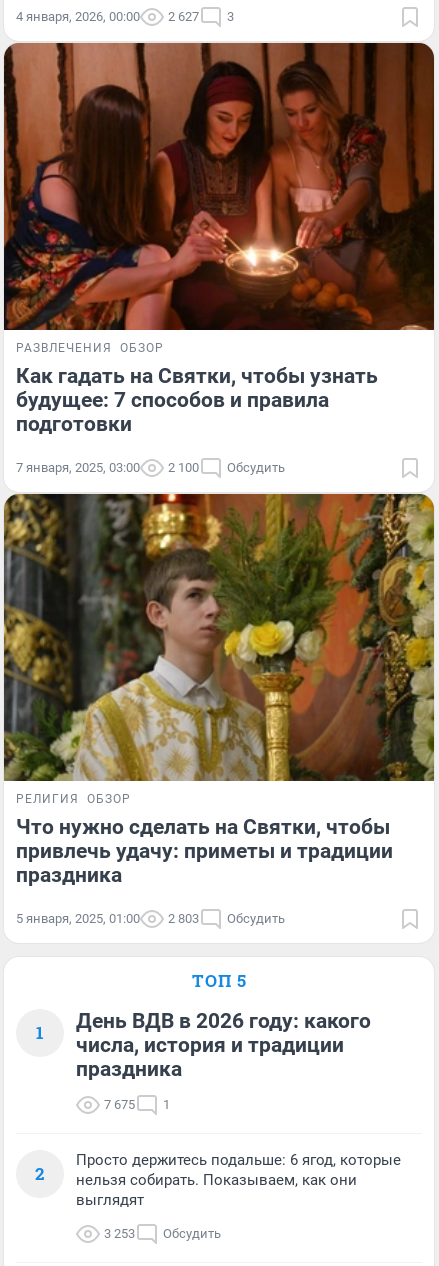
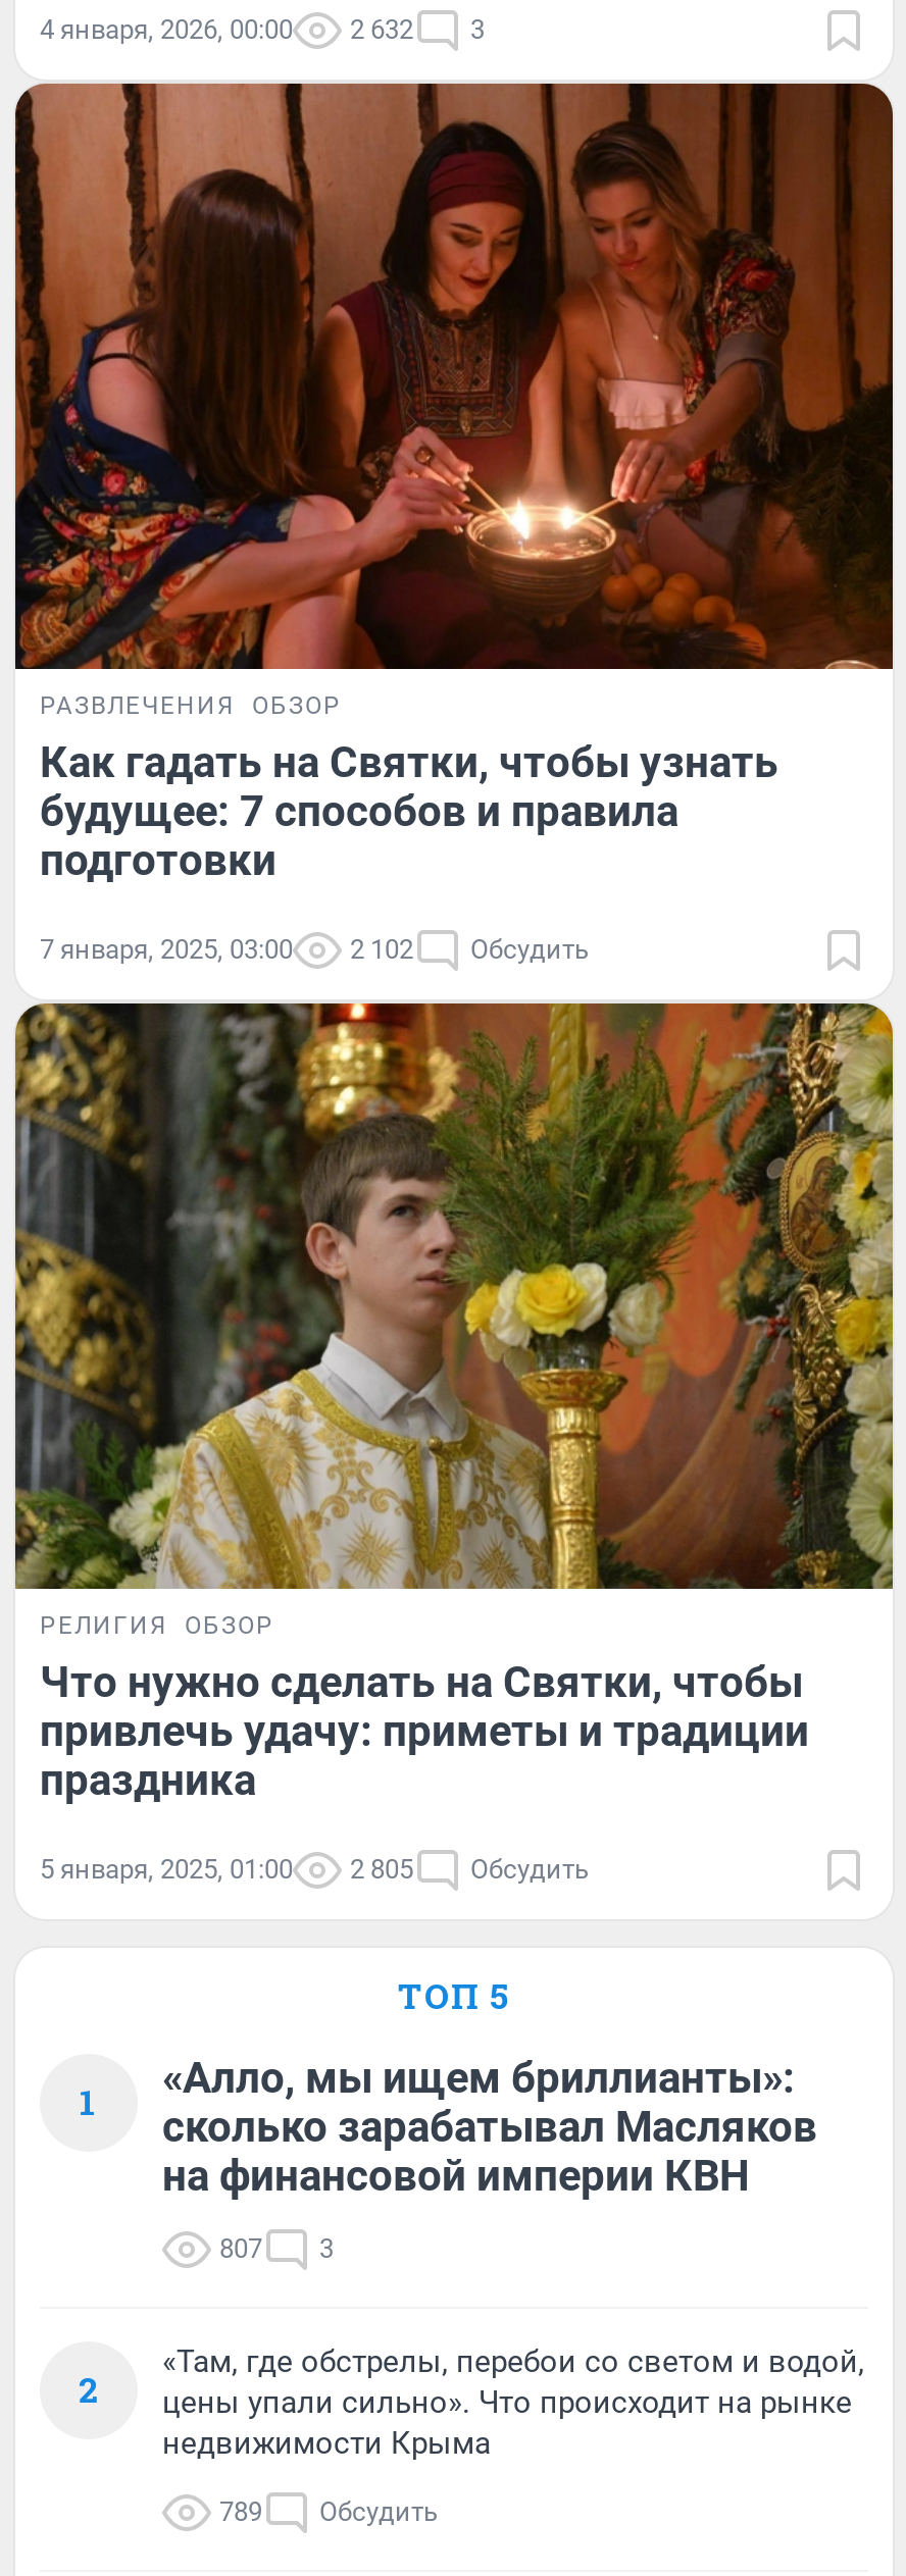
- 4 января, 2026, 00:00 2 627 3
+ 4 января, 2026, 00:00 2 632 3

- 7 января, 2025, 03:00 2 100 Обсудить
+ 7 января, 2025, 03:00 2 102 Обсудить

- 5 января, 2025, 01:00 2 803 Обсудить
+ 5 января, 2025, 01:00 2 805 Обсудить

- День ВДВ в 2026 году: какого
- числа, история и традиции
- праздника
+ «Алло, мы ищем бриллианты»:
+ сколько зарабатывал Масляков
+ на финансовой империи КВН

- 7 675
- 1
+ 807
+ 3

- Просто держитесь подальше: 6 ягод, которые
- нельзя собирать. Показываем, как они
- выглядят
+ «Там, где обстрелы, перебои со светом и водой,
+ цены упали сильно». Что происходит на рынке
+ недвижимости Крыма

- 3 253 Обсудить
+ 789 Обсудить
